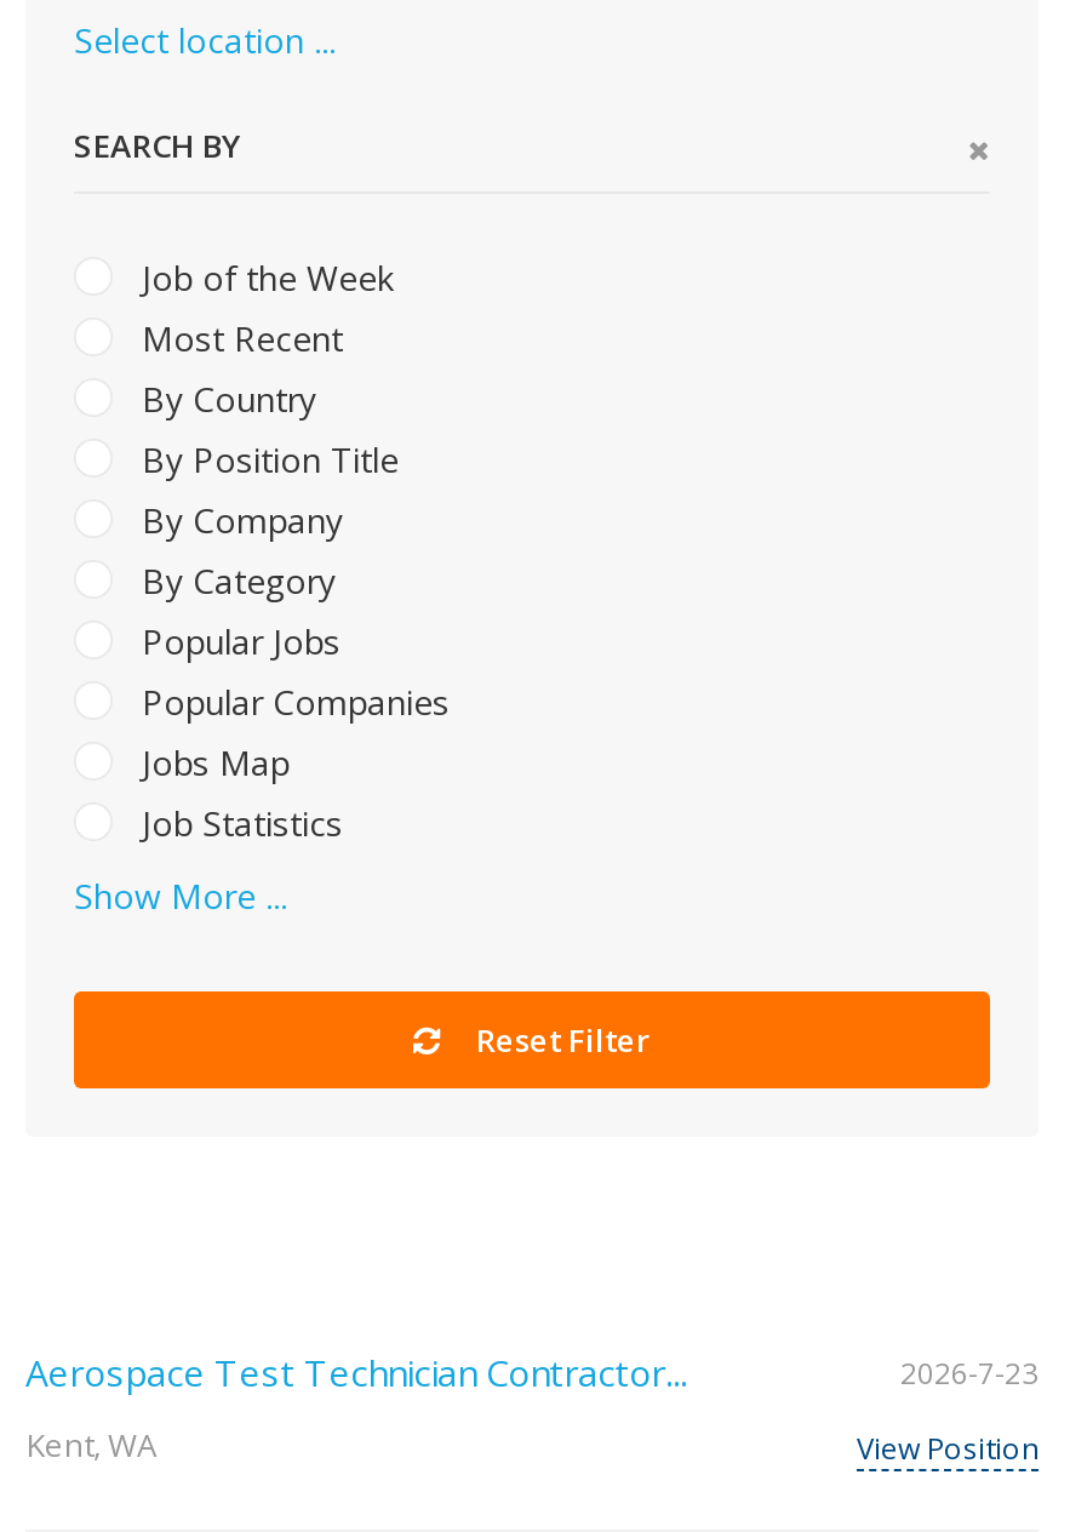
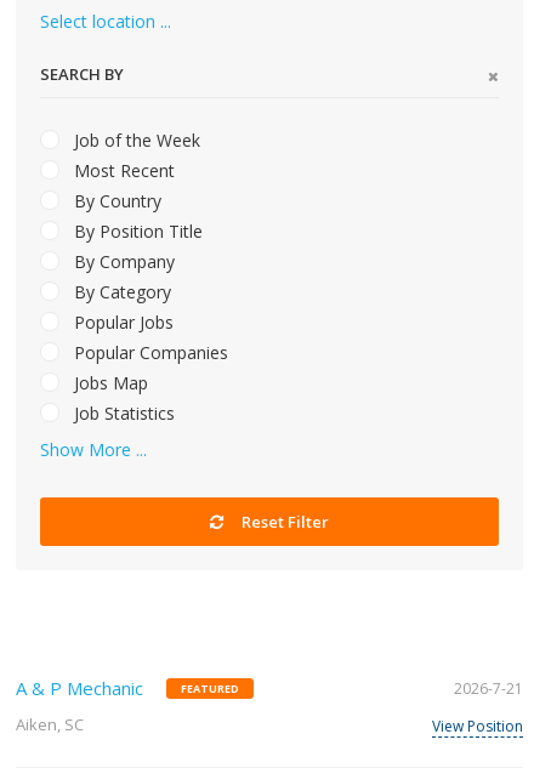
- Aerospace Test Technician Contractor...
+ A & P Mechanic
+ FEATURED

- 2026-7-23
+ 2026-7-21

- Kent, WA
+ Aiken, SC
